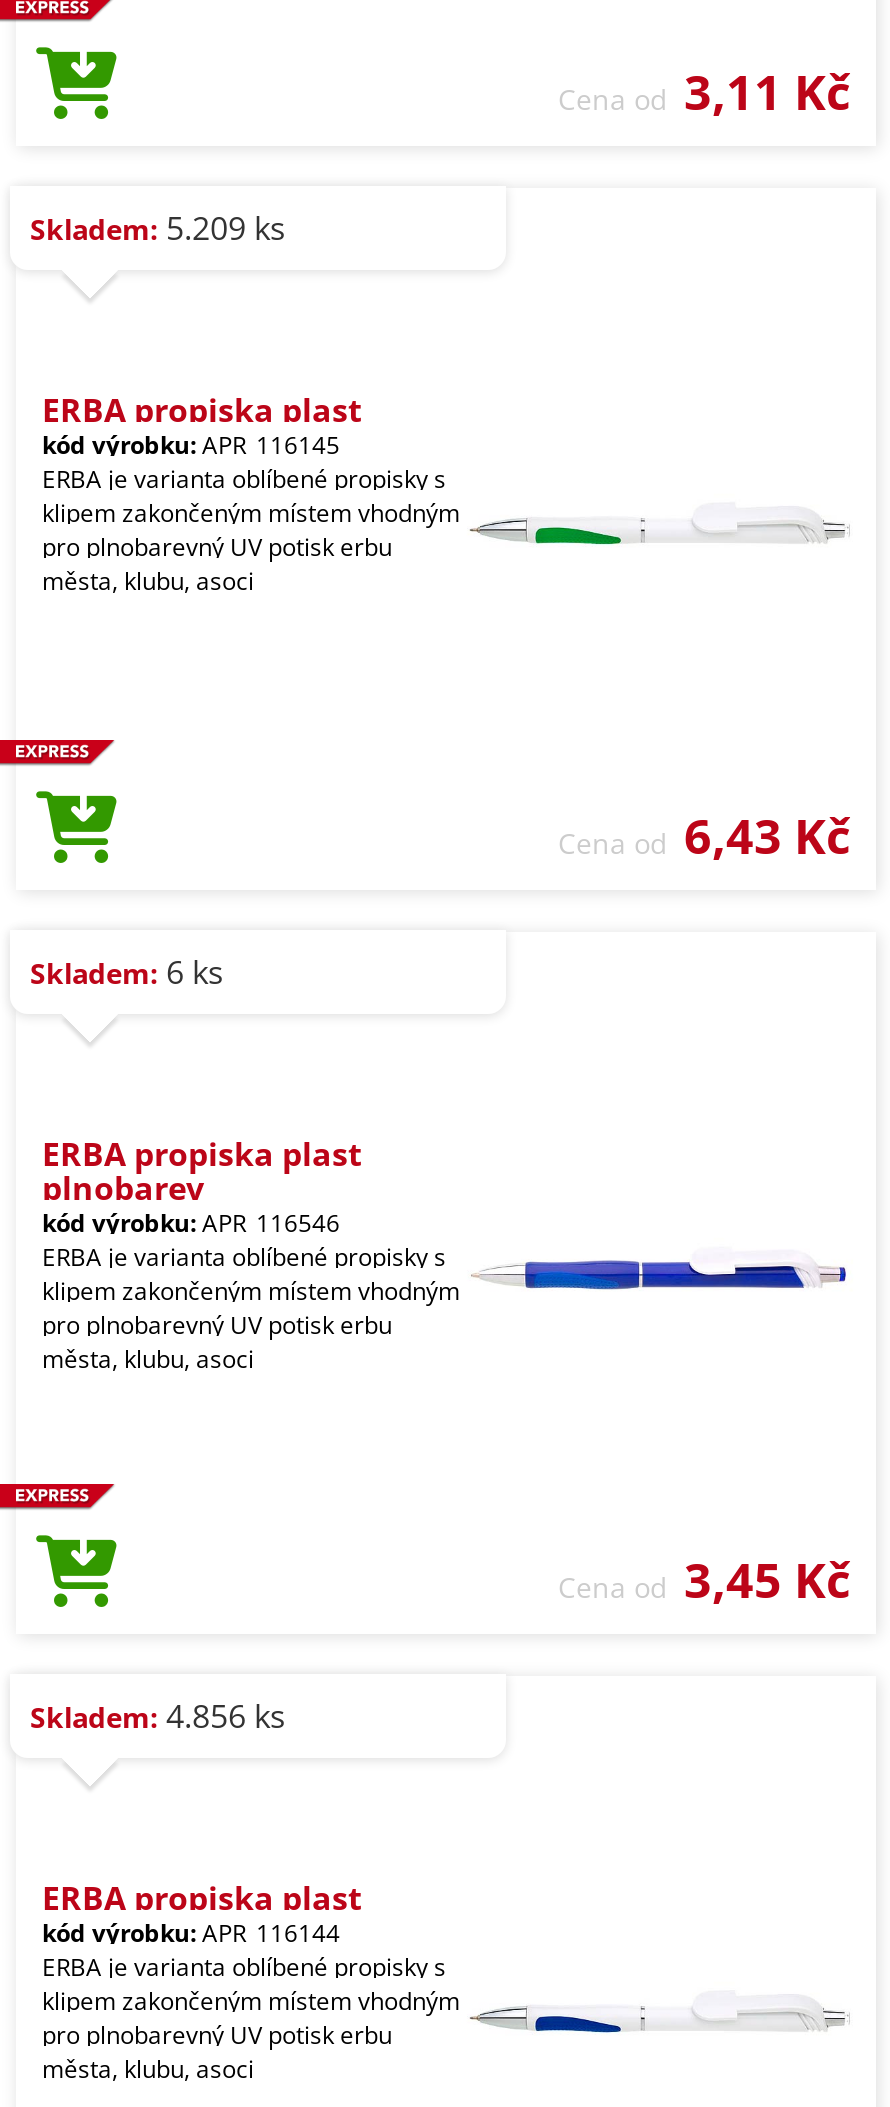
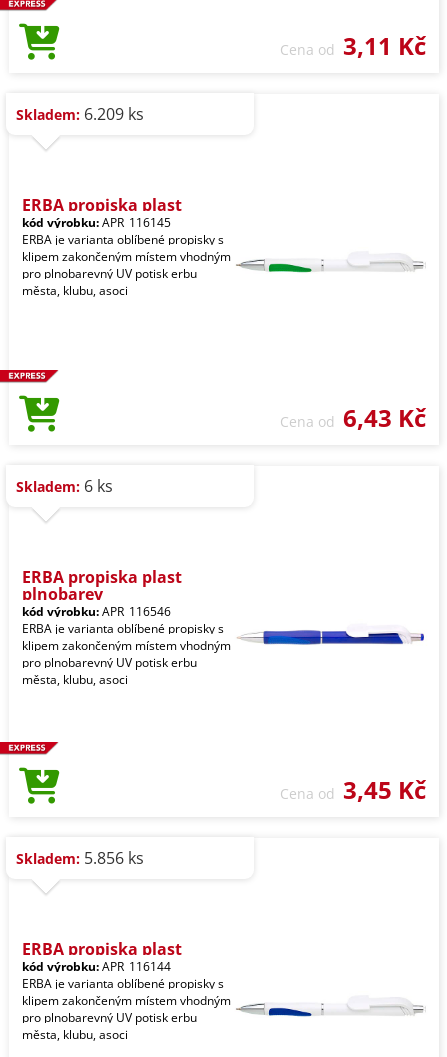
- Skladem: 5.209 ks
+ Skladem: 6.209 ks

- Skladem: 4.856 ks
+ Skladem: 5.856 ks
